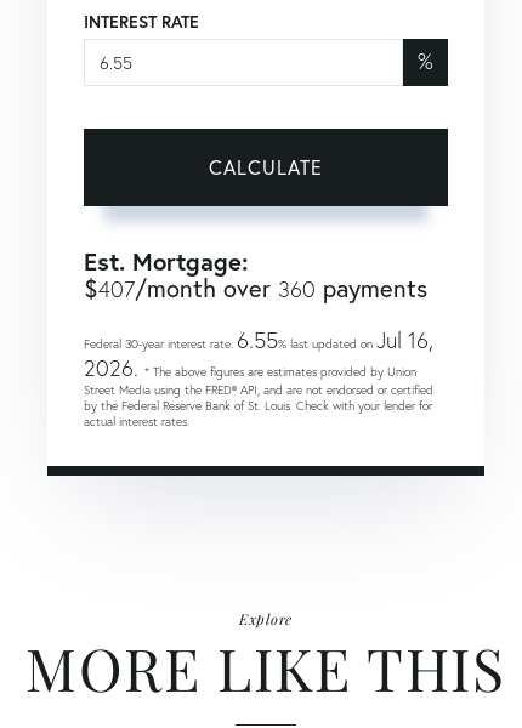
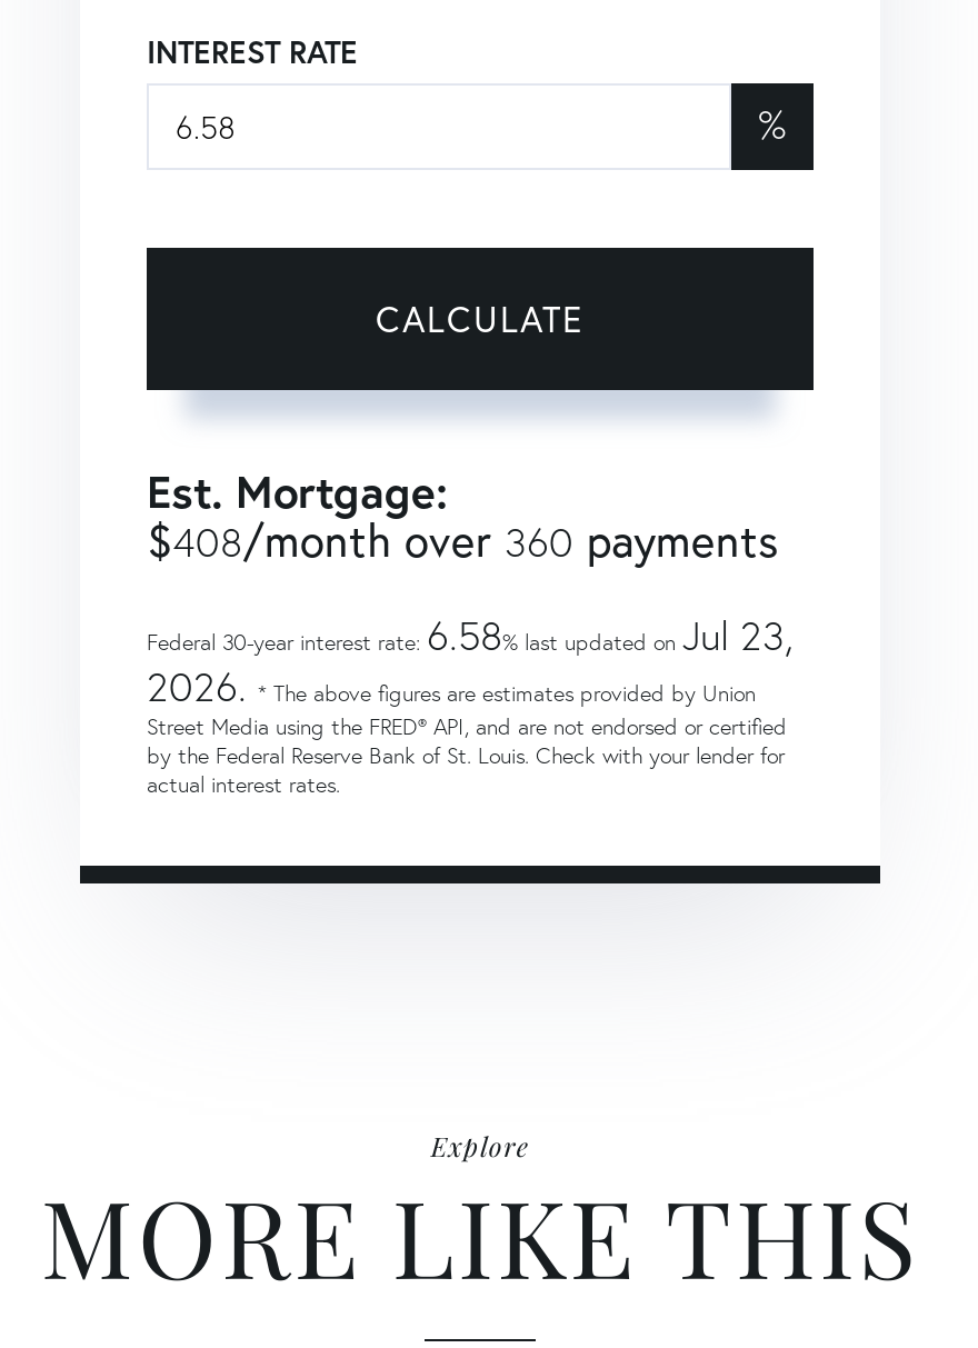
- $407/month over 360 payments
+ $408/month over 360 payments

- Federal 30-year interest rate: 6.55% last updated on Jul 16,
+ Federal 30-year interest rate: 6.58% last updated on Jul 23,
